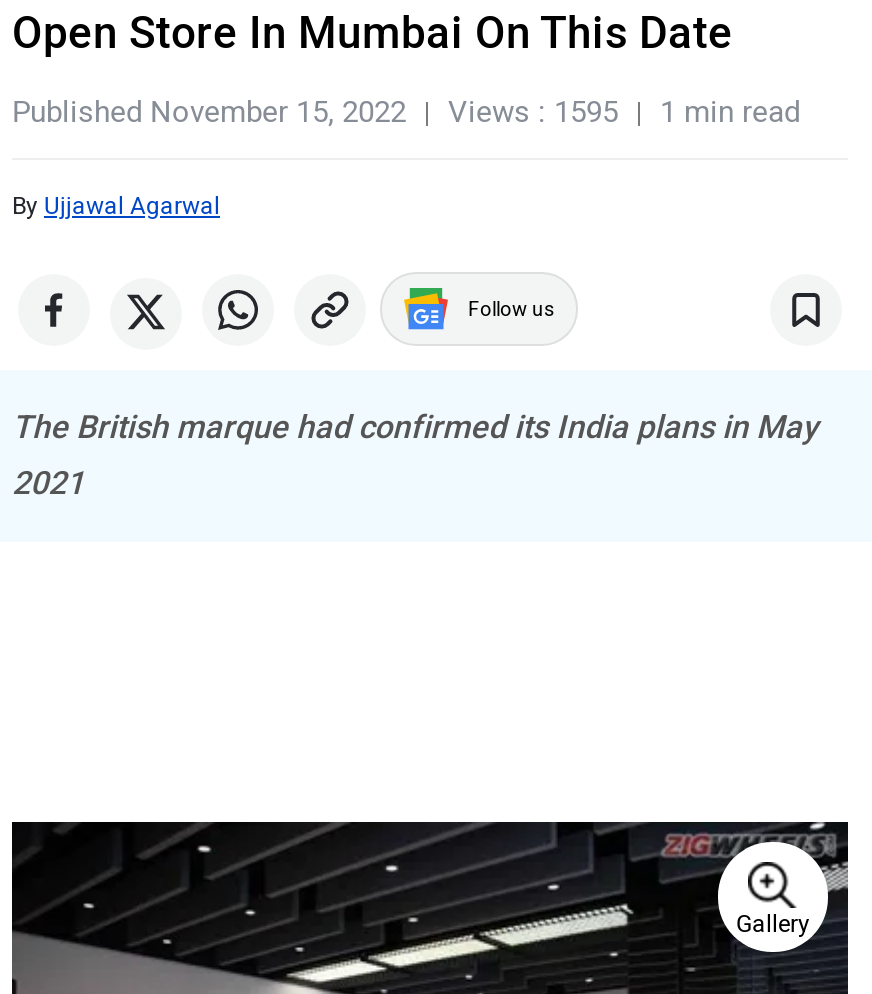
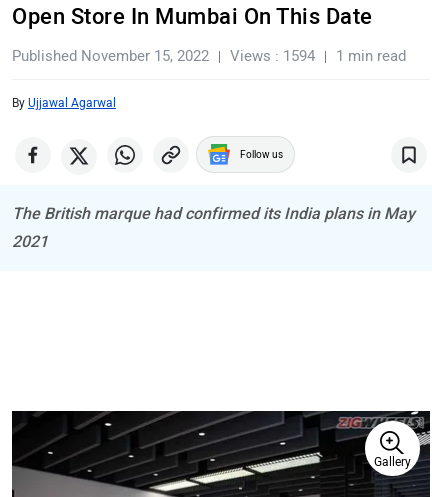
- Published November 15, 2022 Views : 1595 1 min read
+ Published November 15, 2022 Views : 1594 1 min read
